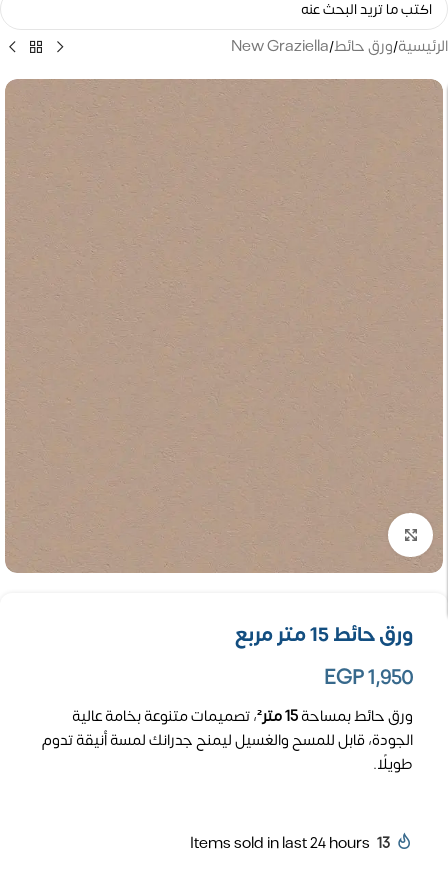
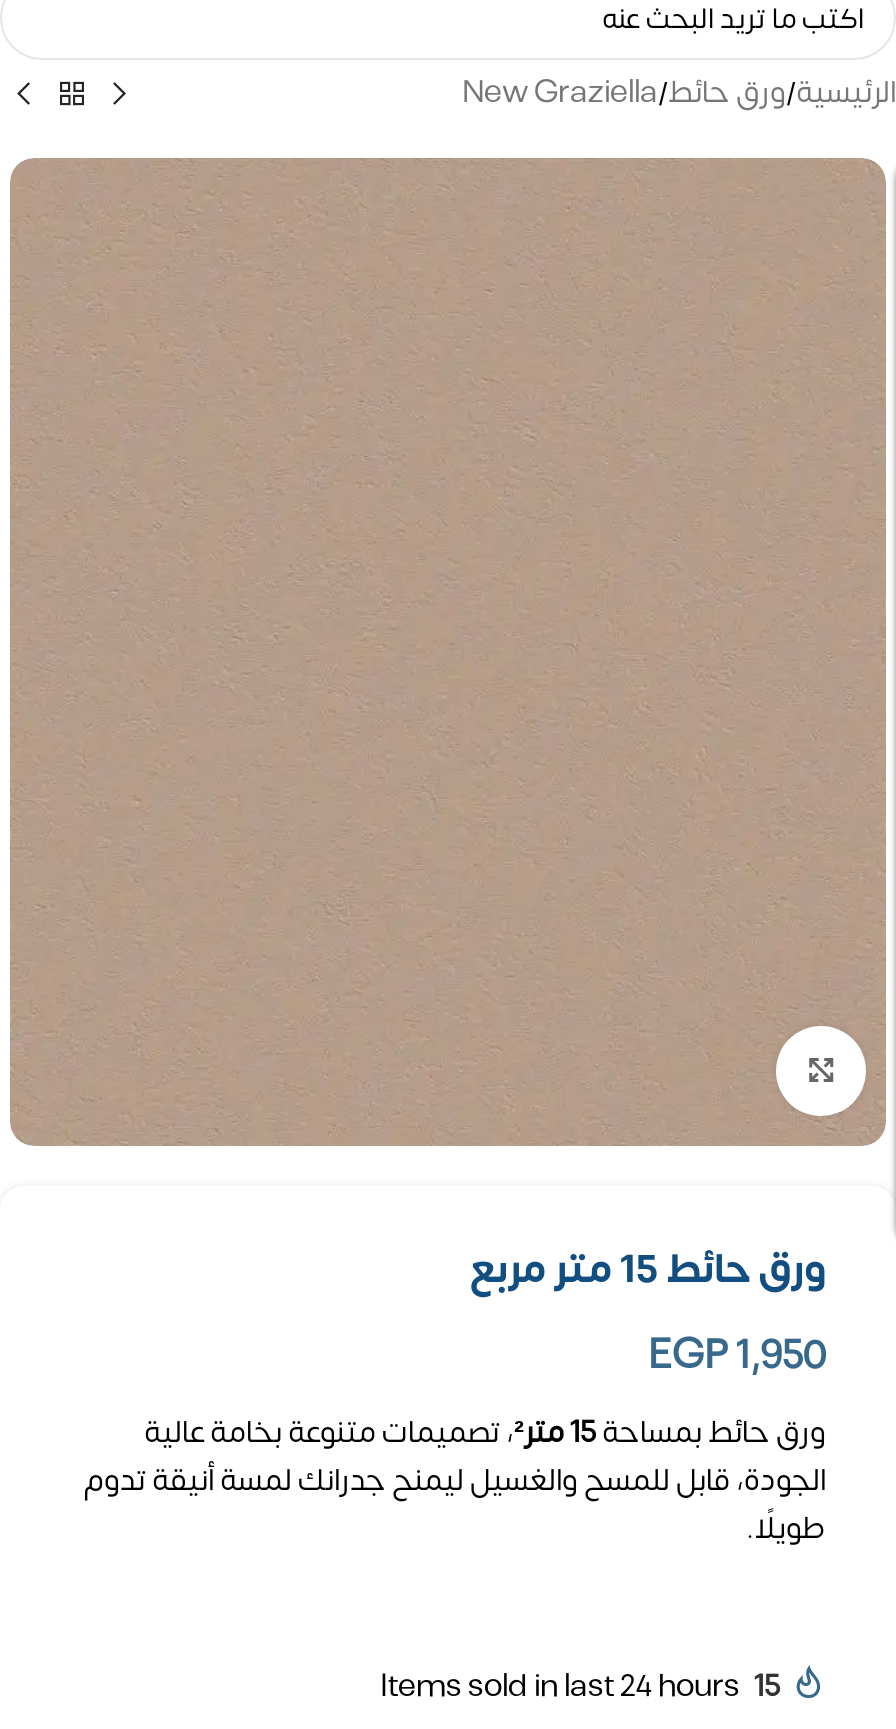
- Items sold in last 24 hours 13
+ Items sold in last 24 hours 15
